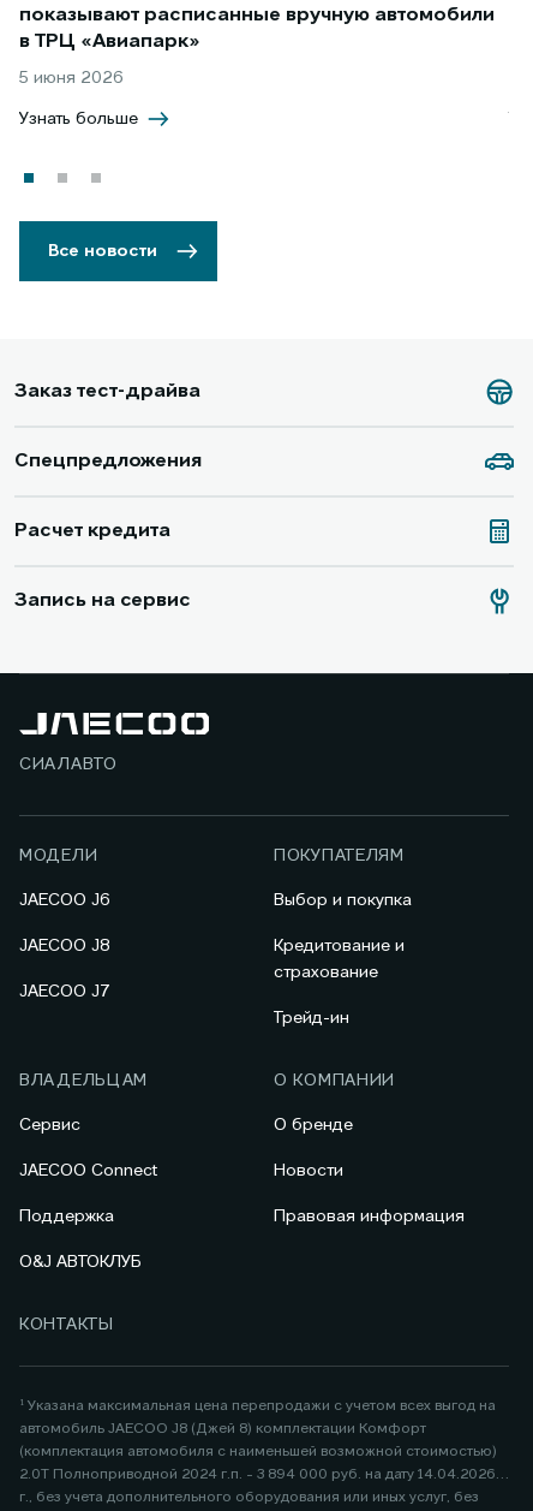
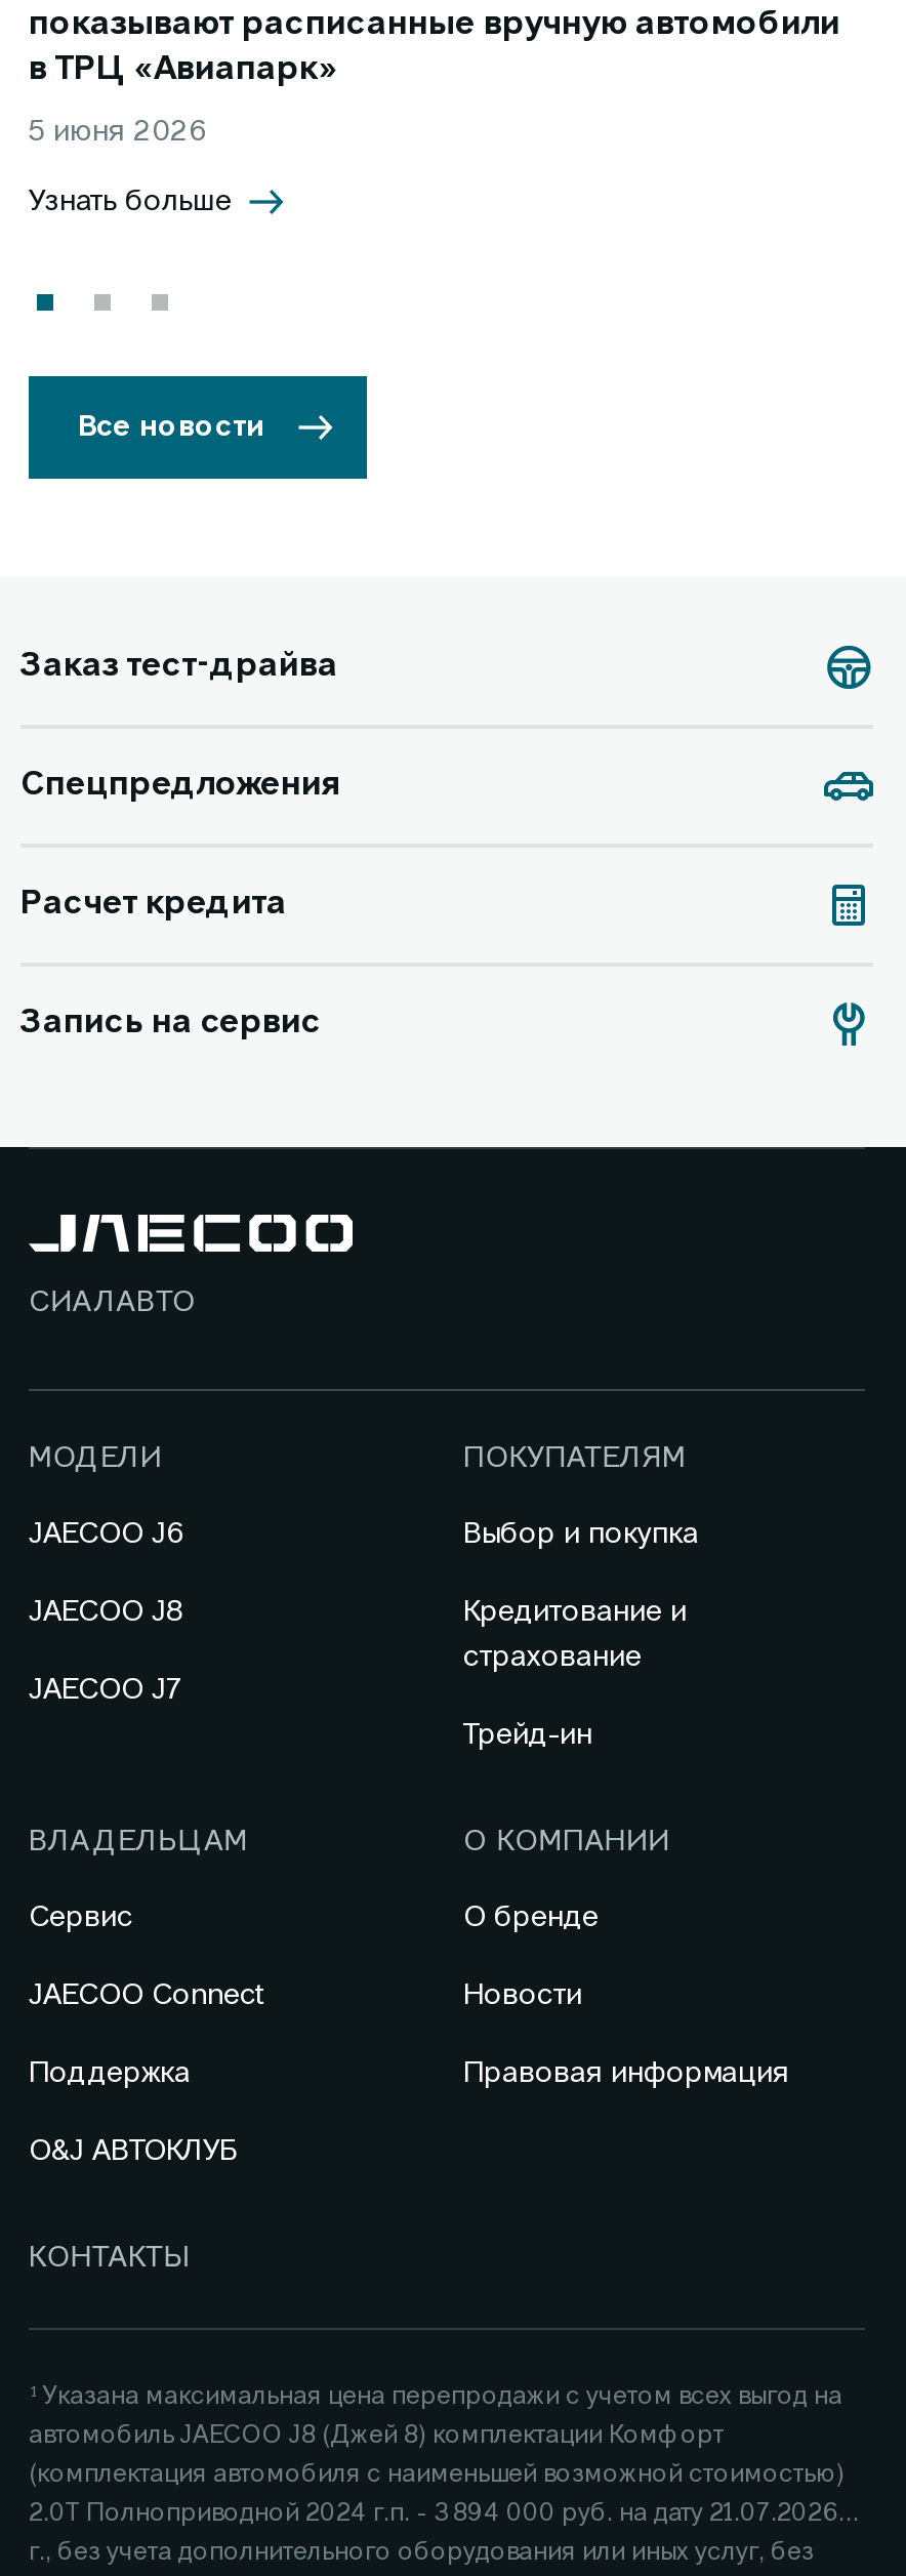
- 2.0Т Полноприводной 2024 г.п. - 3 894 000 руб. на дату 14.04.2026
+ 2.0Т Полноприводной 2024 г.п. - 3 894 000 руб. на дату 21.07.2026
